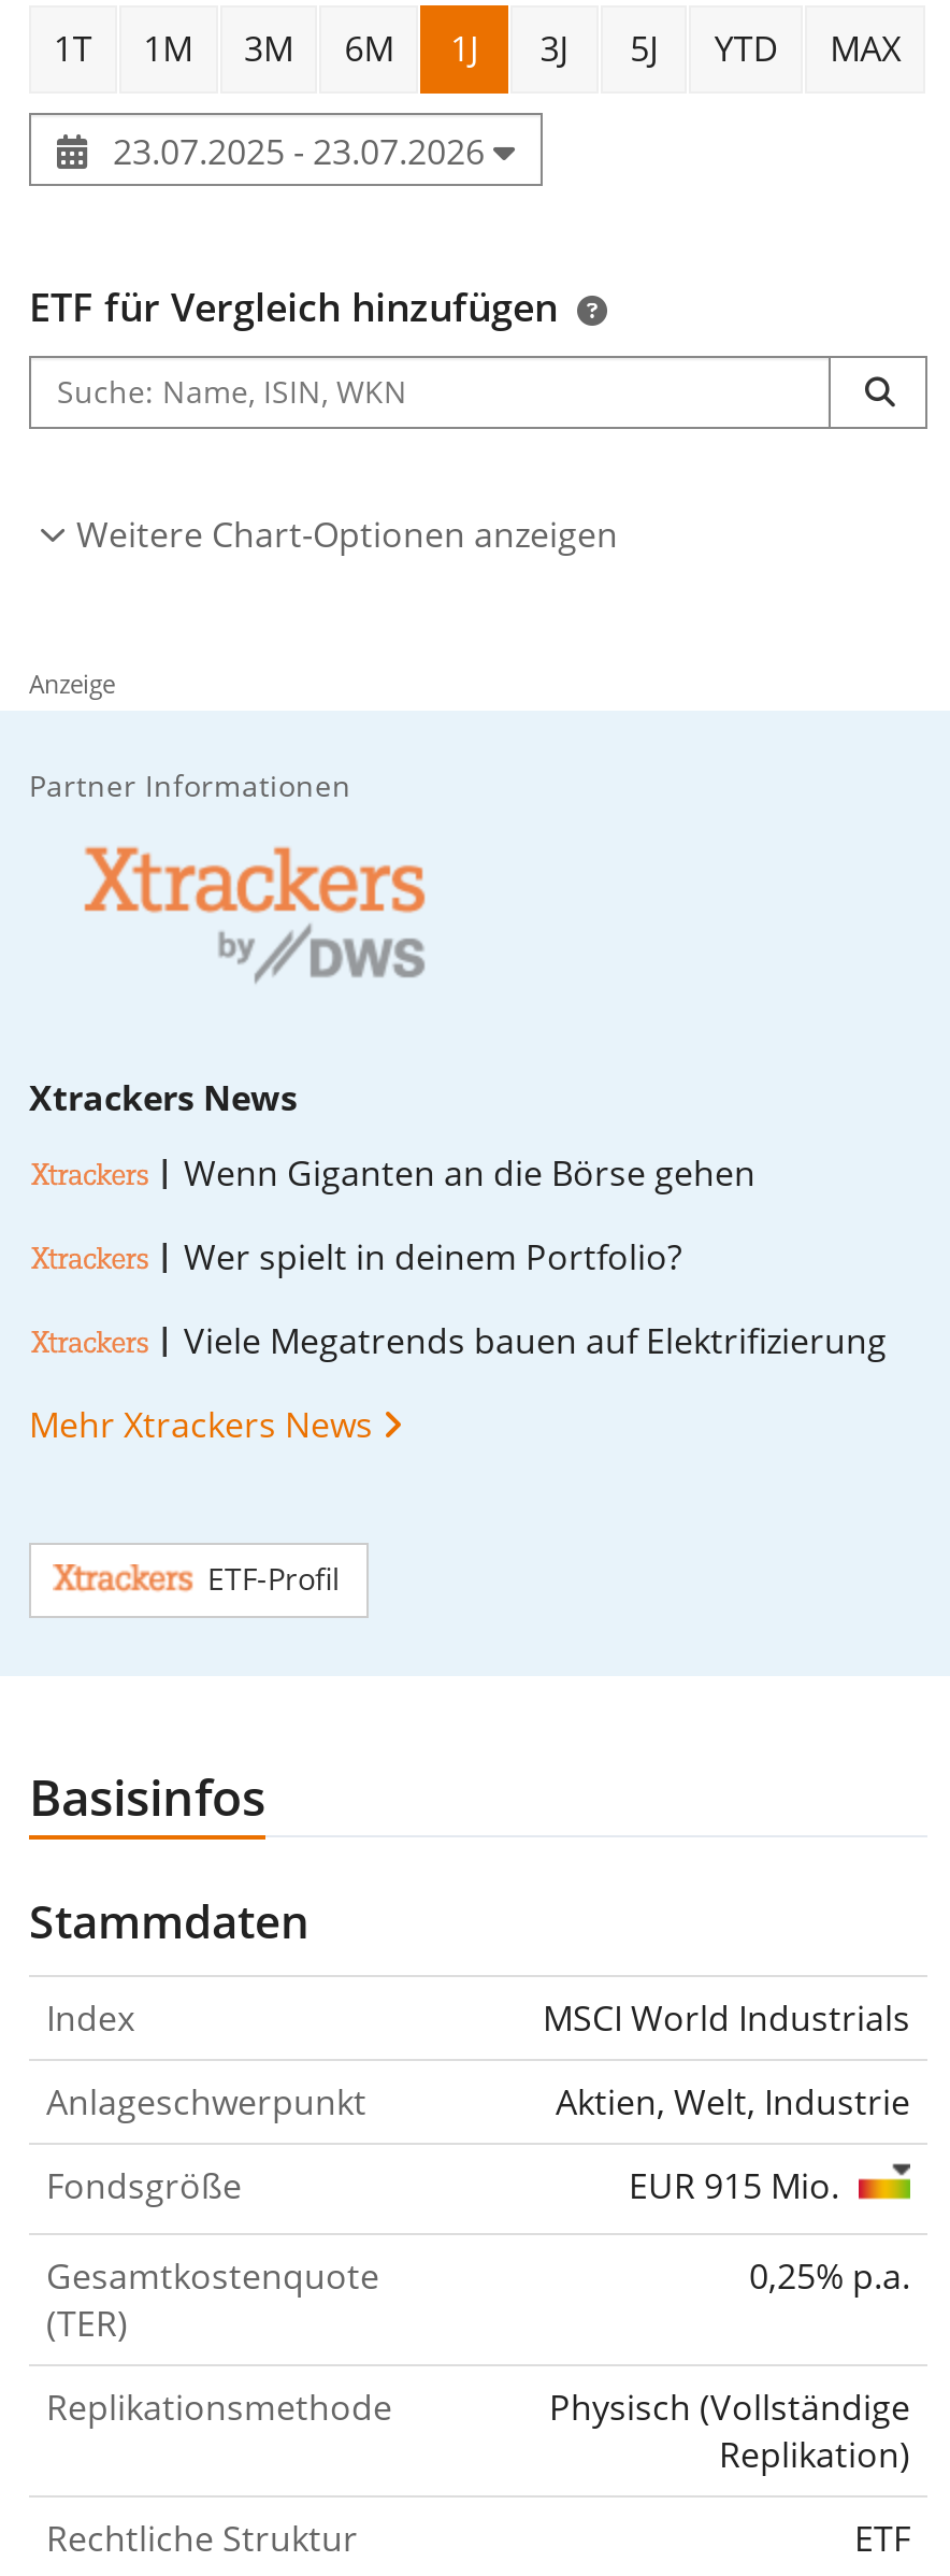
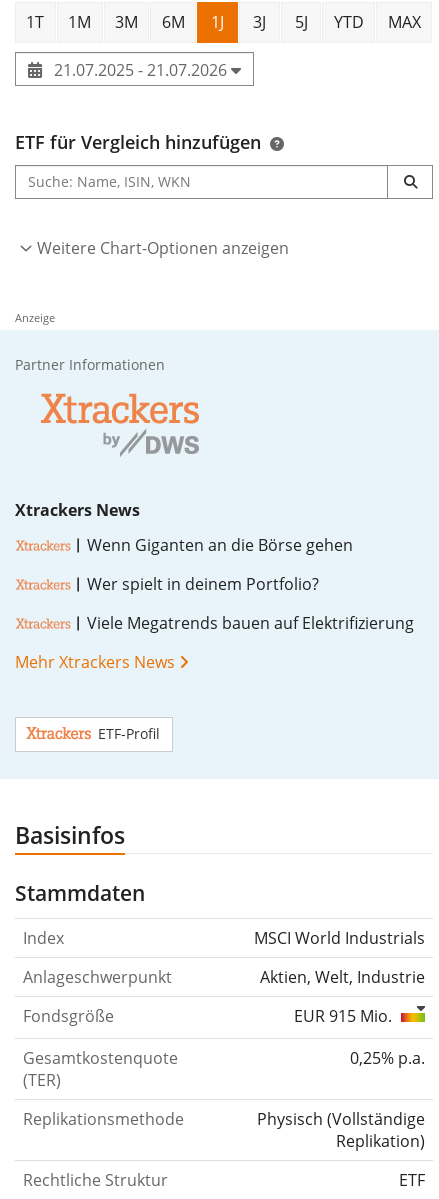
- 23.07.2025 - 23.07.2026
+ 21.07.2025 - 21.07.2026
